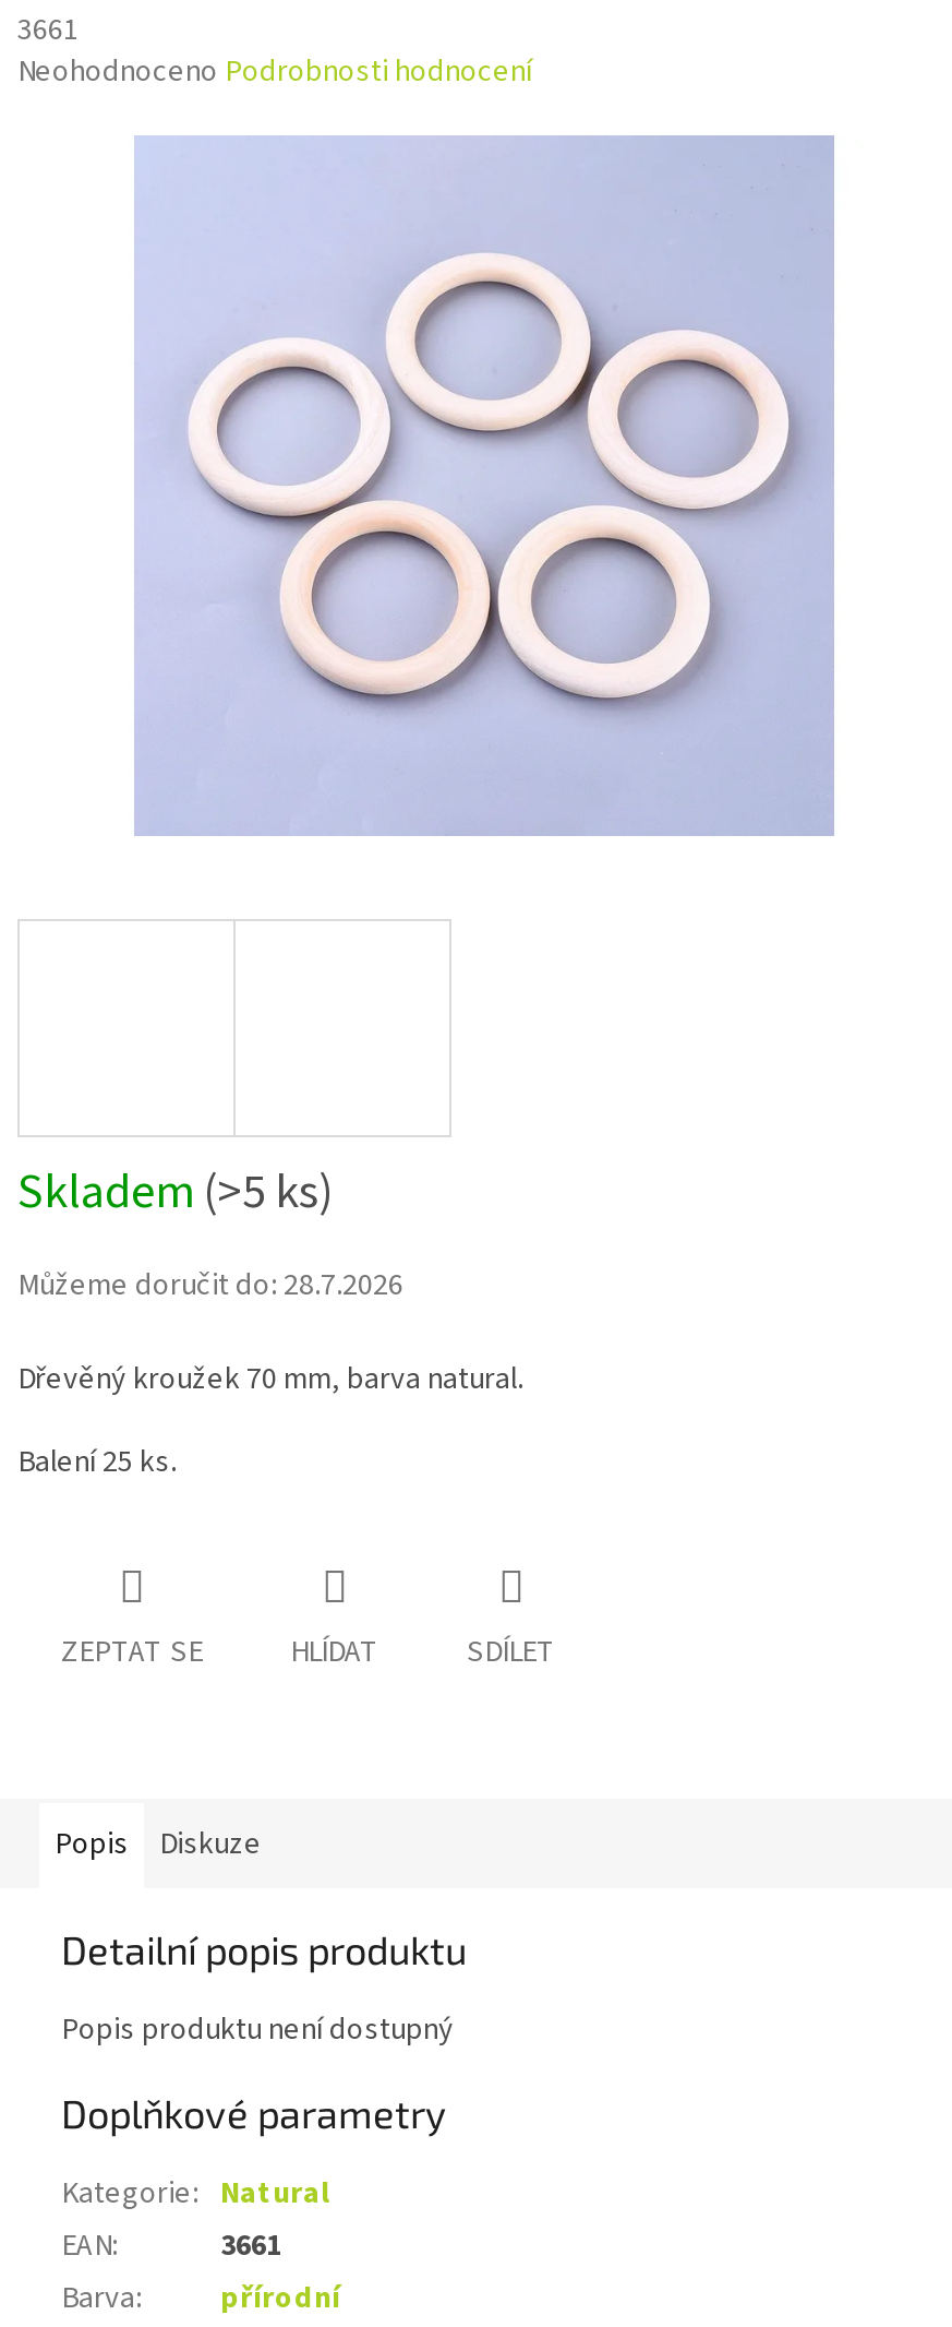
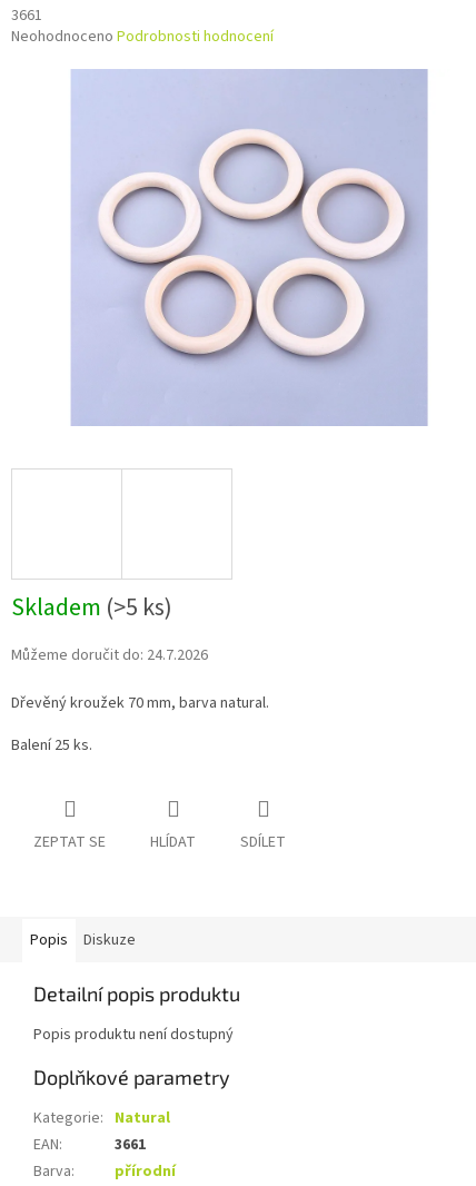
- Můžeme doručit do: 28.7.2026
+ Můžeme doručit do: 24.7.2026
